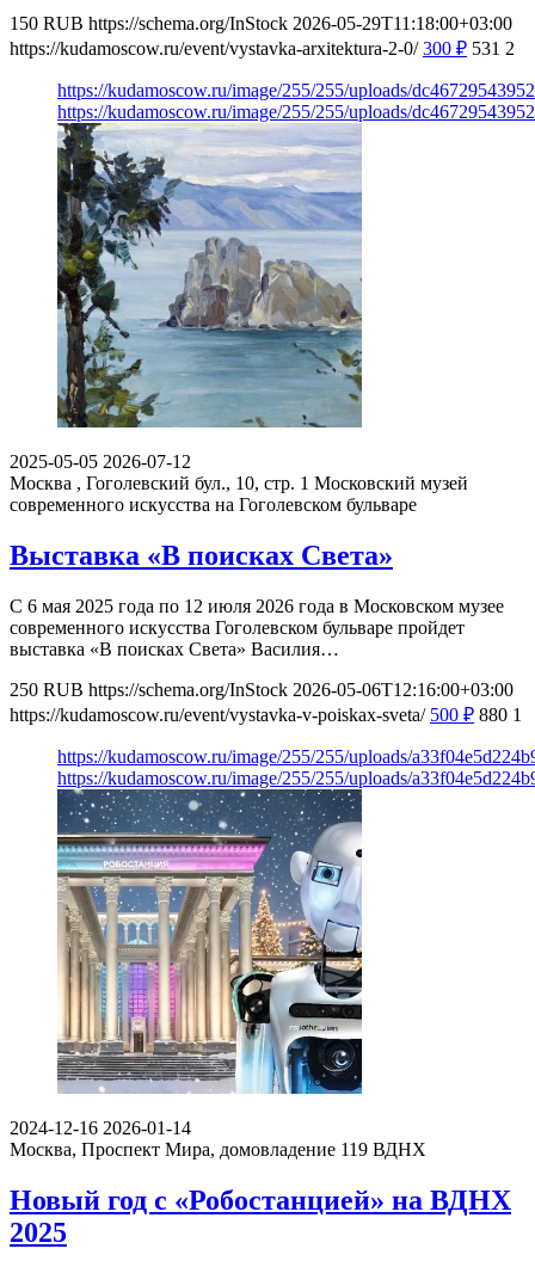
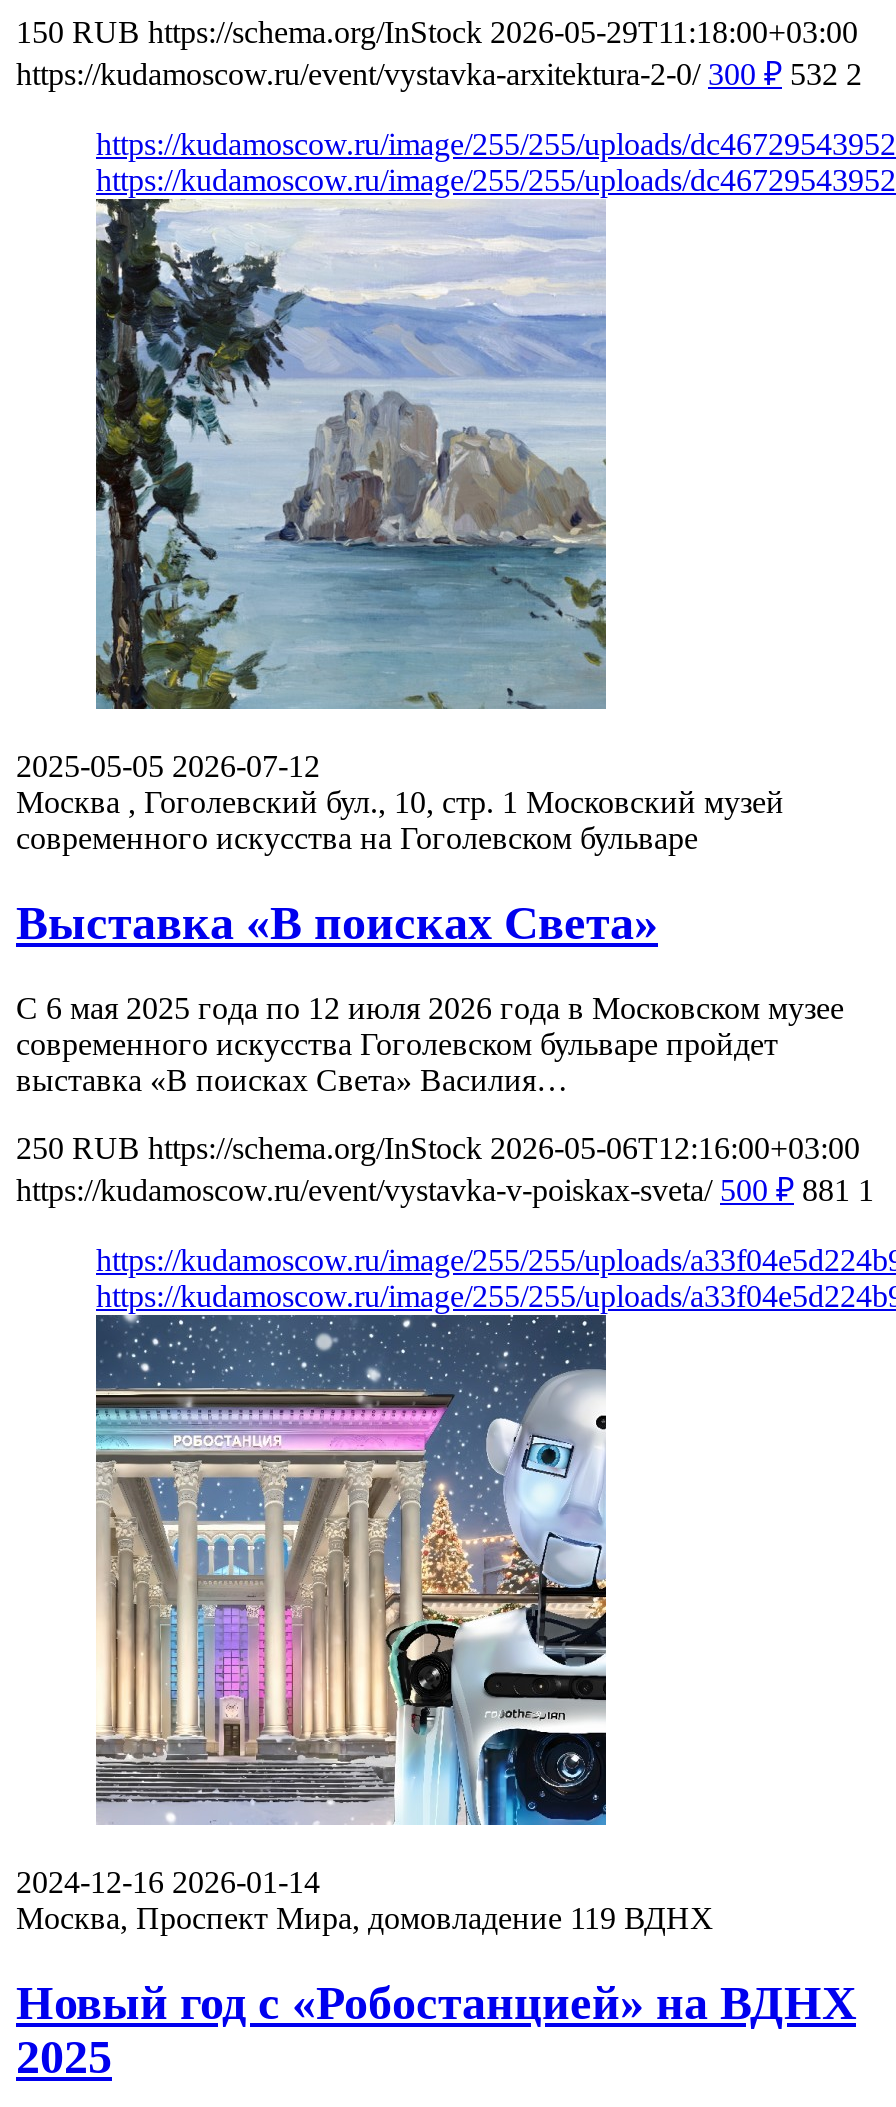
- https://kudamoscow.ru/event/vystavka-arxitektura-2-0/ 300 ₽ 531 2
+ https://kudamoscow.ru/event/vystavka-arxitektura-2-0/ 300 ₽ 532 2

- https://kudamoscow.ru/event/vystavka-v-poiskax-sveta/ 500 ₽ 880 1
+ https://kudamoscow.ru/event/vystavka-v-poiskax-sveta/ 500 ₽ 881 1
